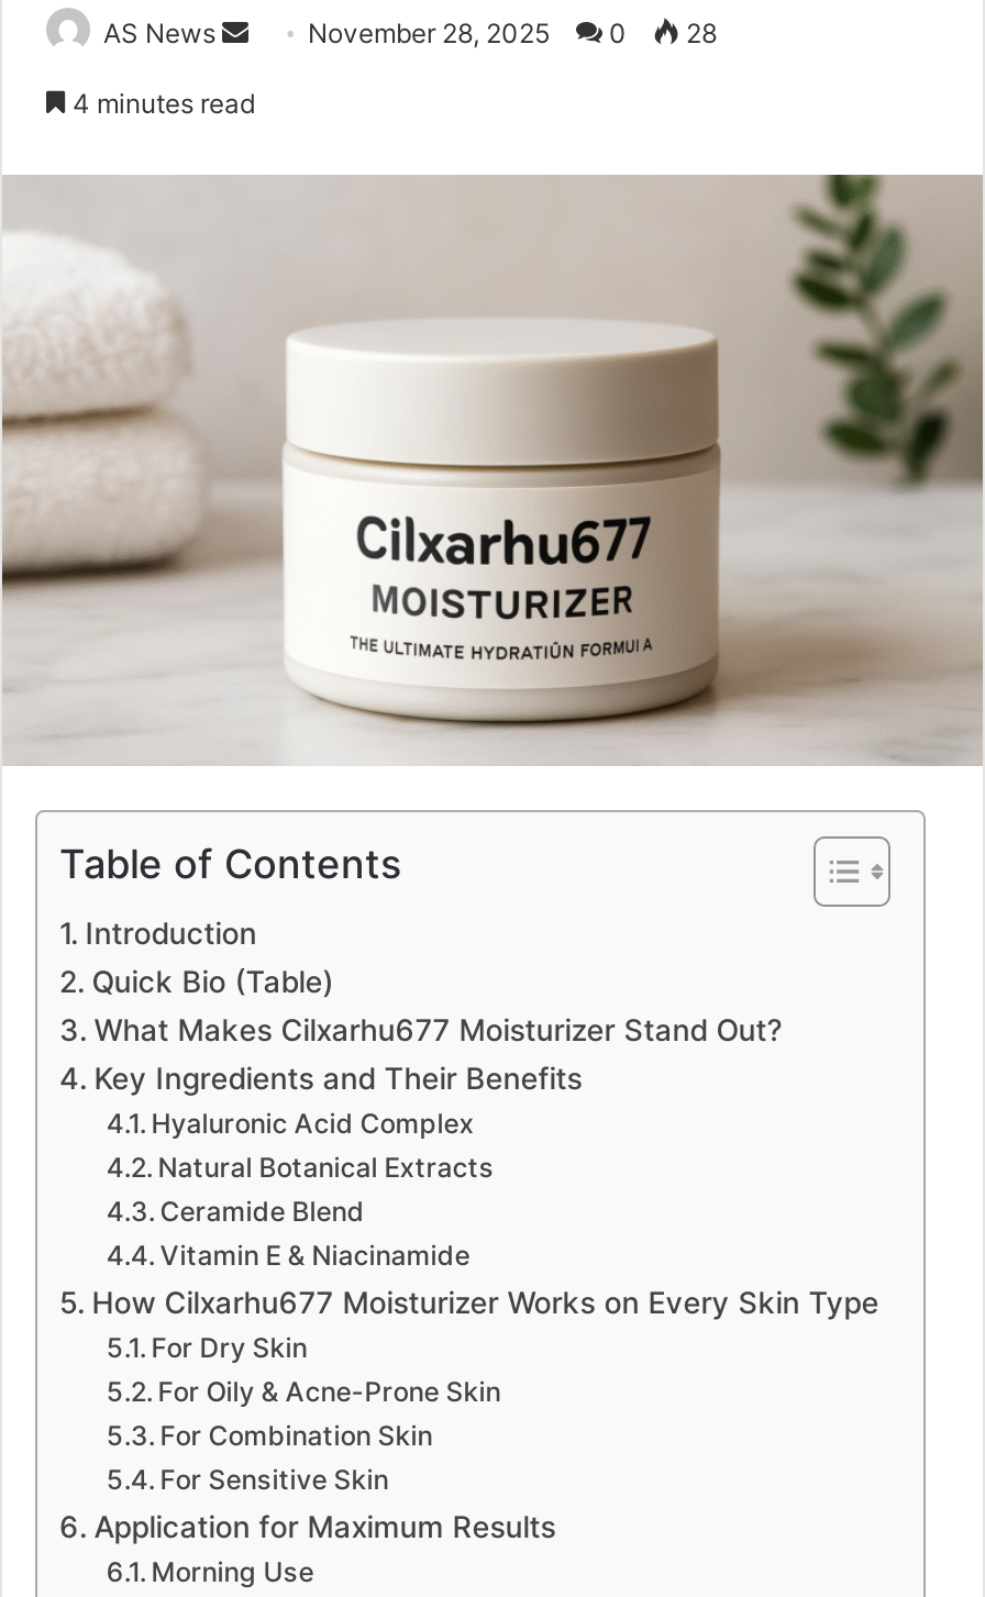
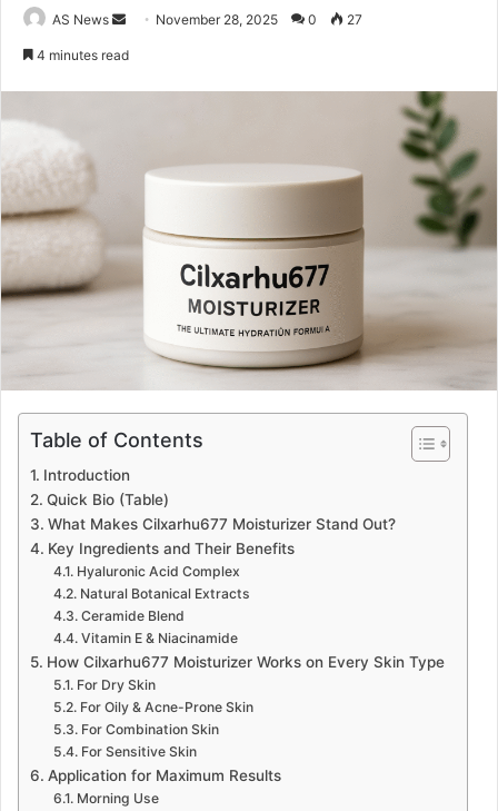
- 28
+ 27
